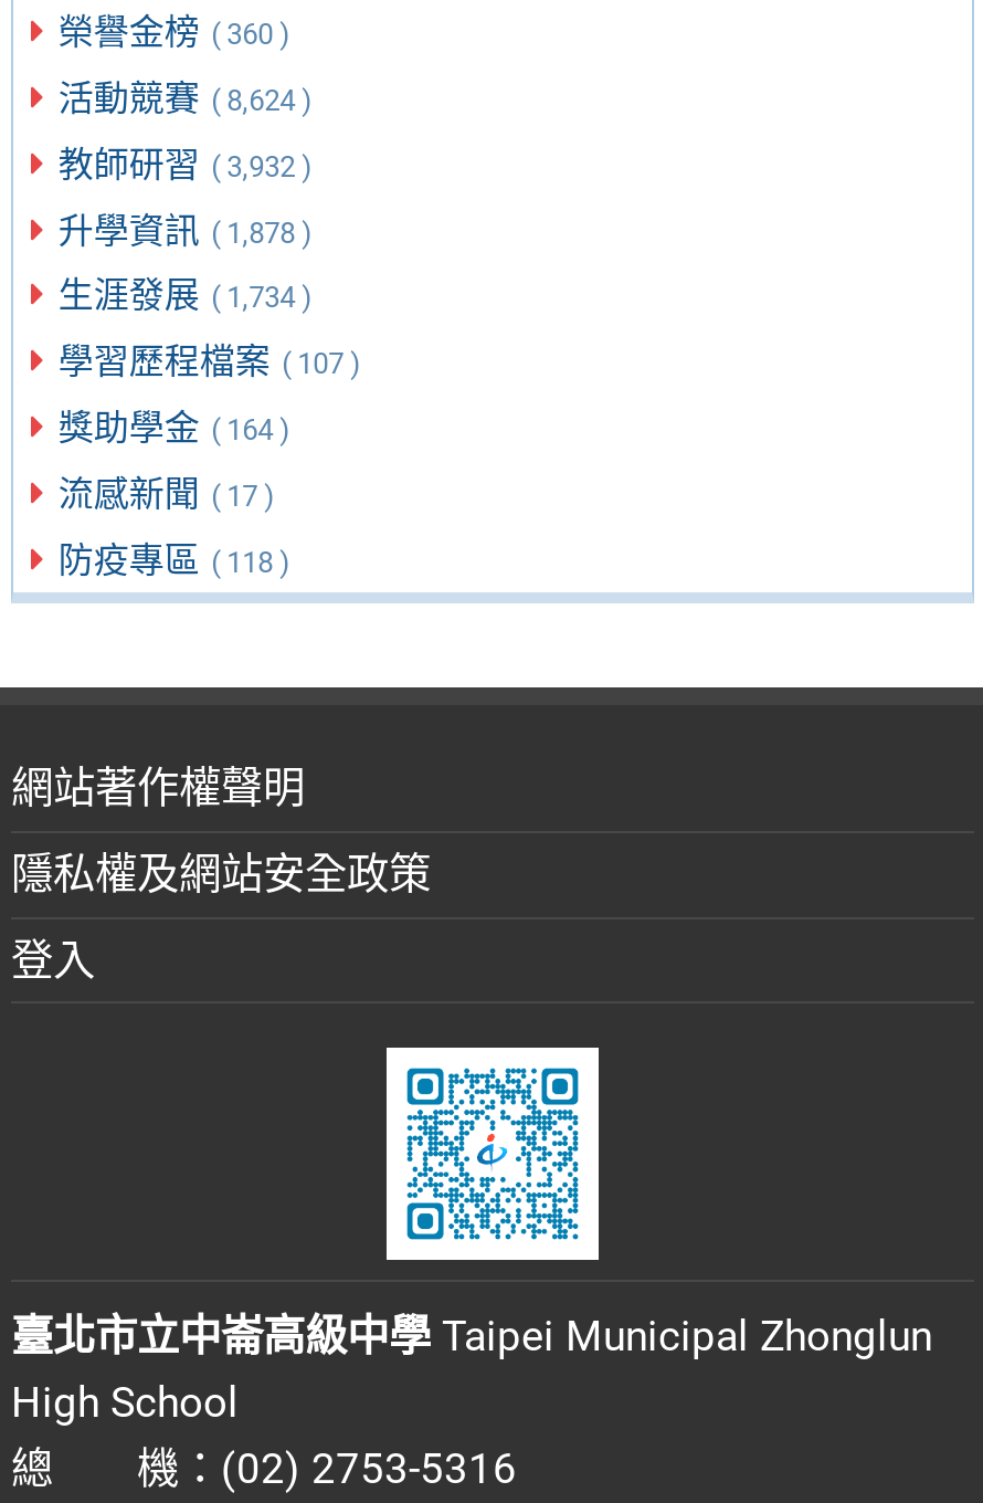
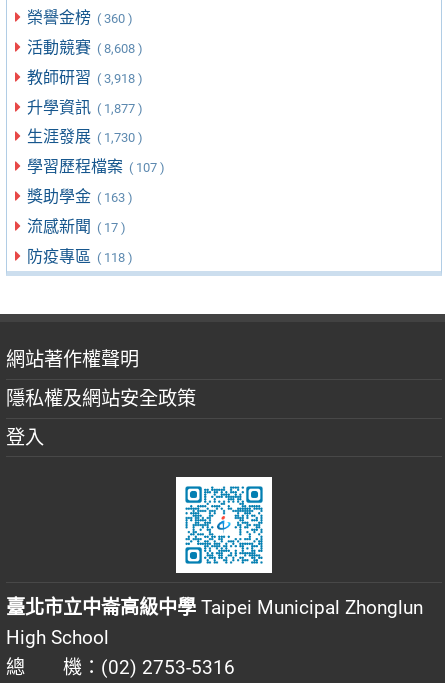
- 活動競賽 ( 8,624 )
+ 活動競賽 ( 8,608 )

- 教師研習 ( 3,932 )
+ 教師研習 ( 3,918 )

- 升學資訊 ( 1,878 )
+ 升學資訊 ( 1,877 )

- 生涯發展 ( 1,734 )
+ 生涯發展 ( 1,730 )

- 獎助學金 ( 164 )
+ 獎助學金 ( 163 )
